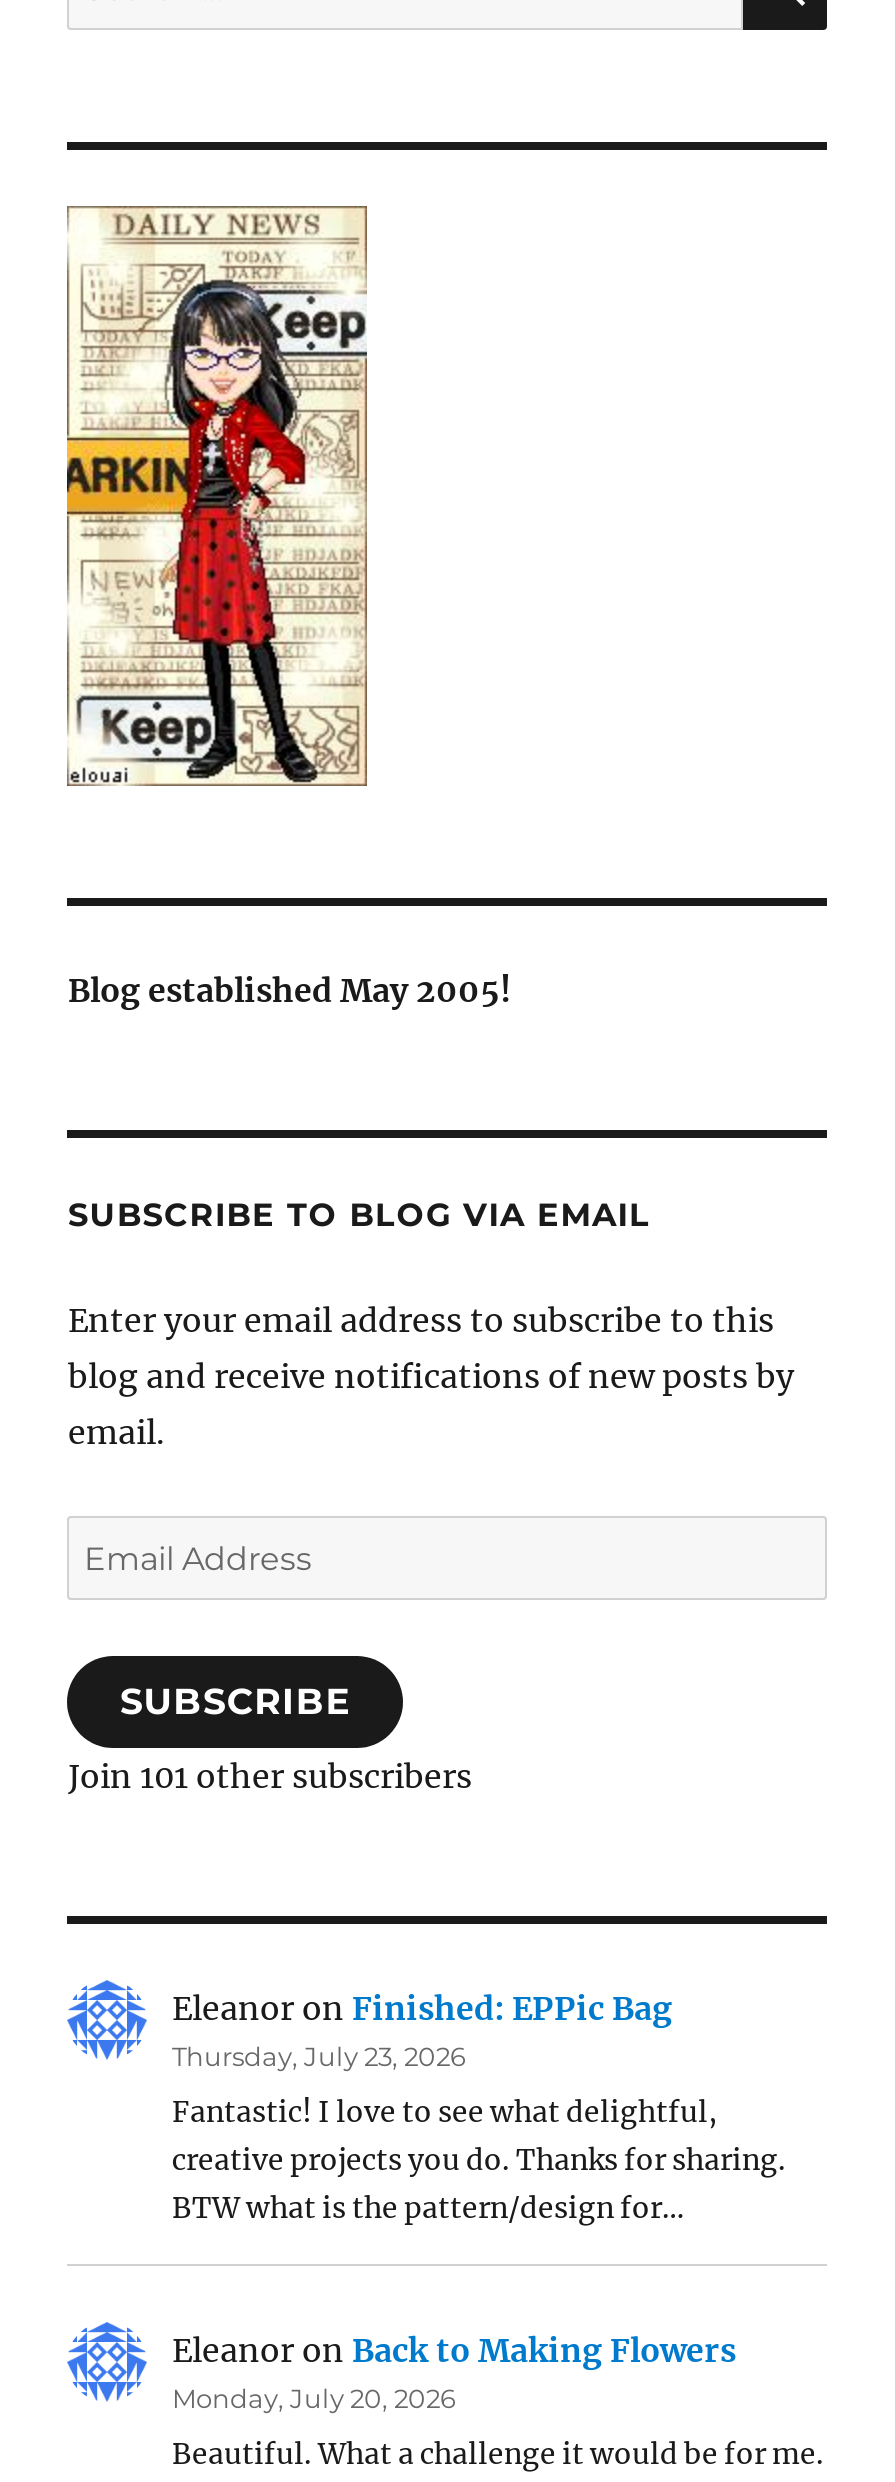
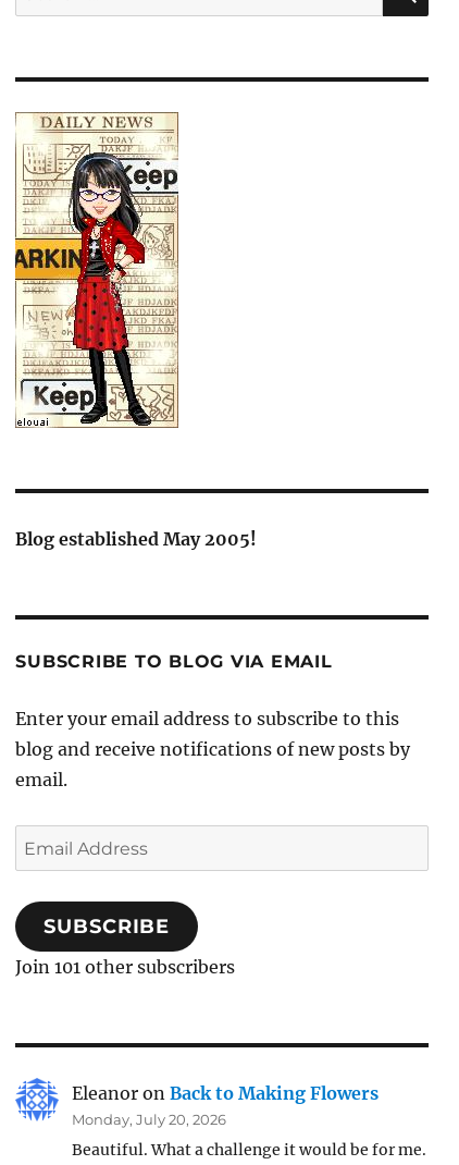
- Eleanor on Finished: EPPic Bag
- Thursday, July 23, 2026
- Fantastic! I love to see what delightful,
- creative projects you do. Thanks for sharing.
- BTW what is the pattern/design for…
